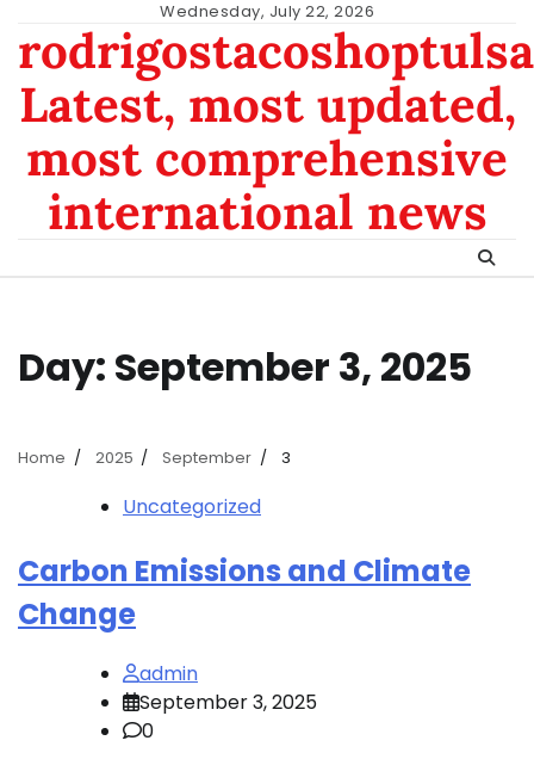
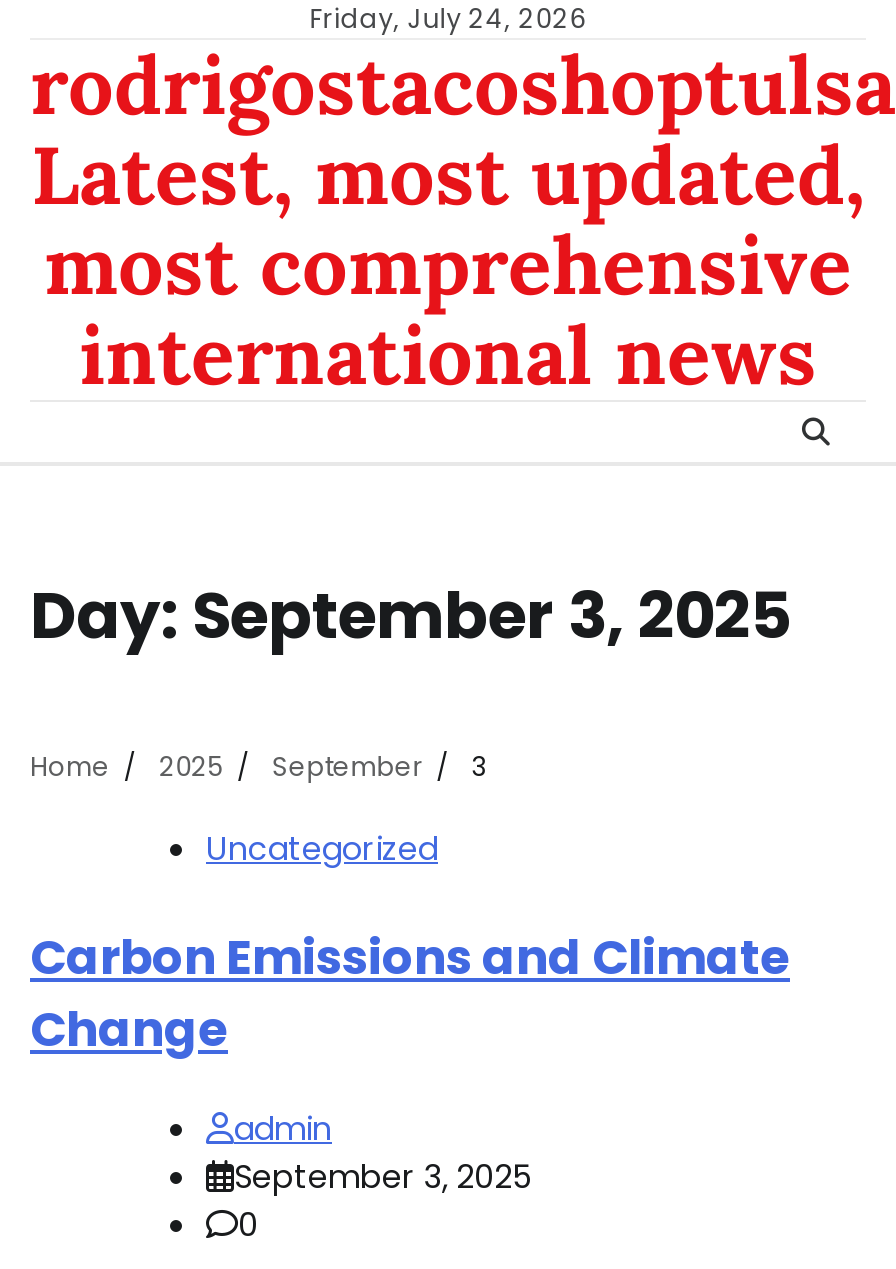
- Wednesday, July 22, 2026
+ Friday, July 24, 2026
